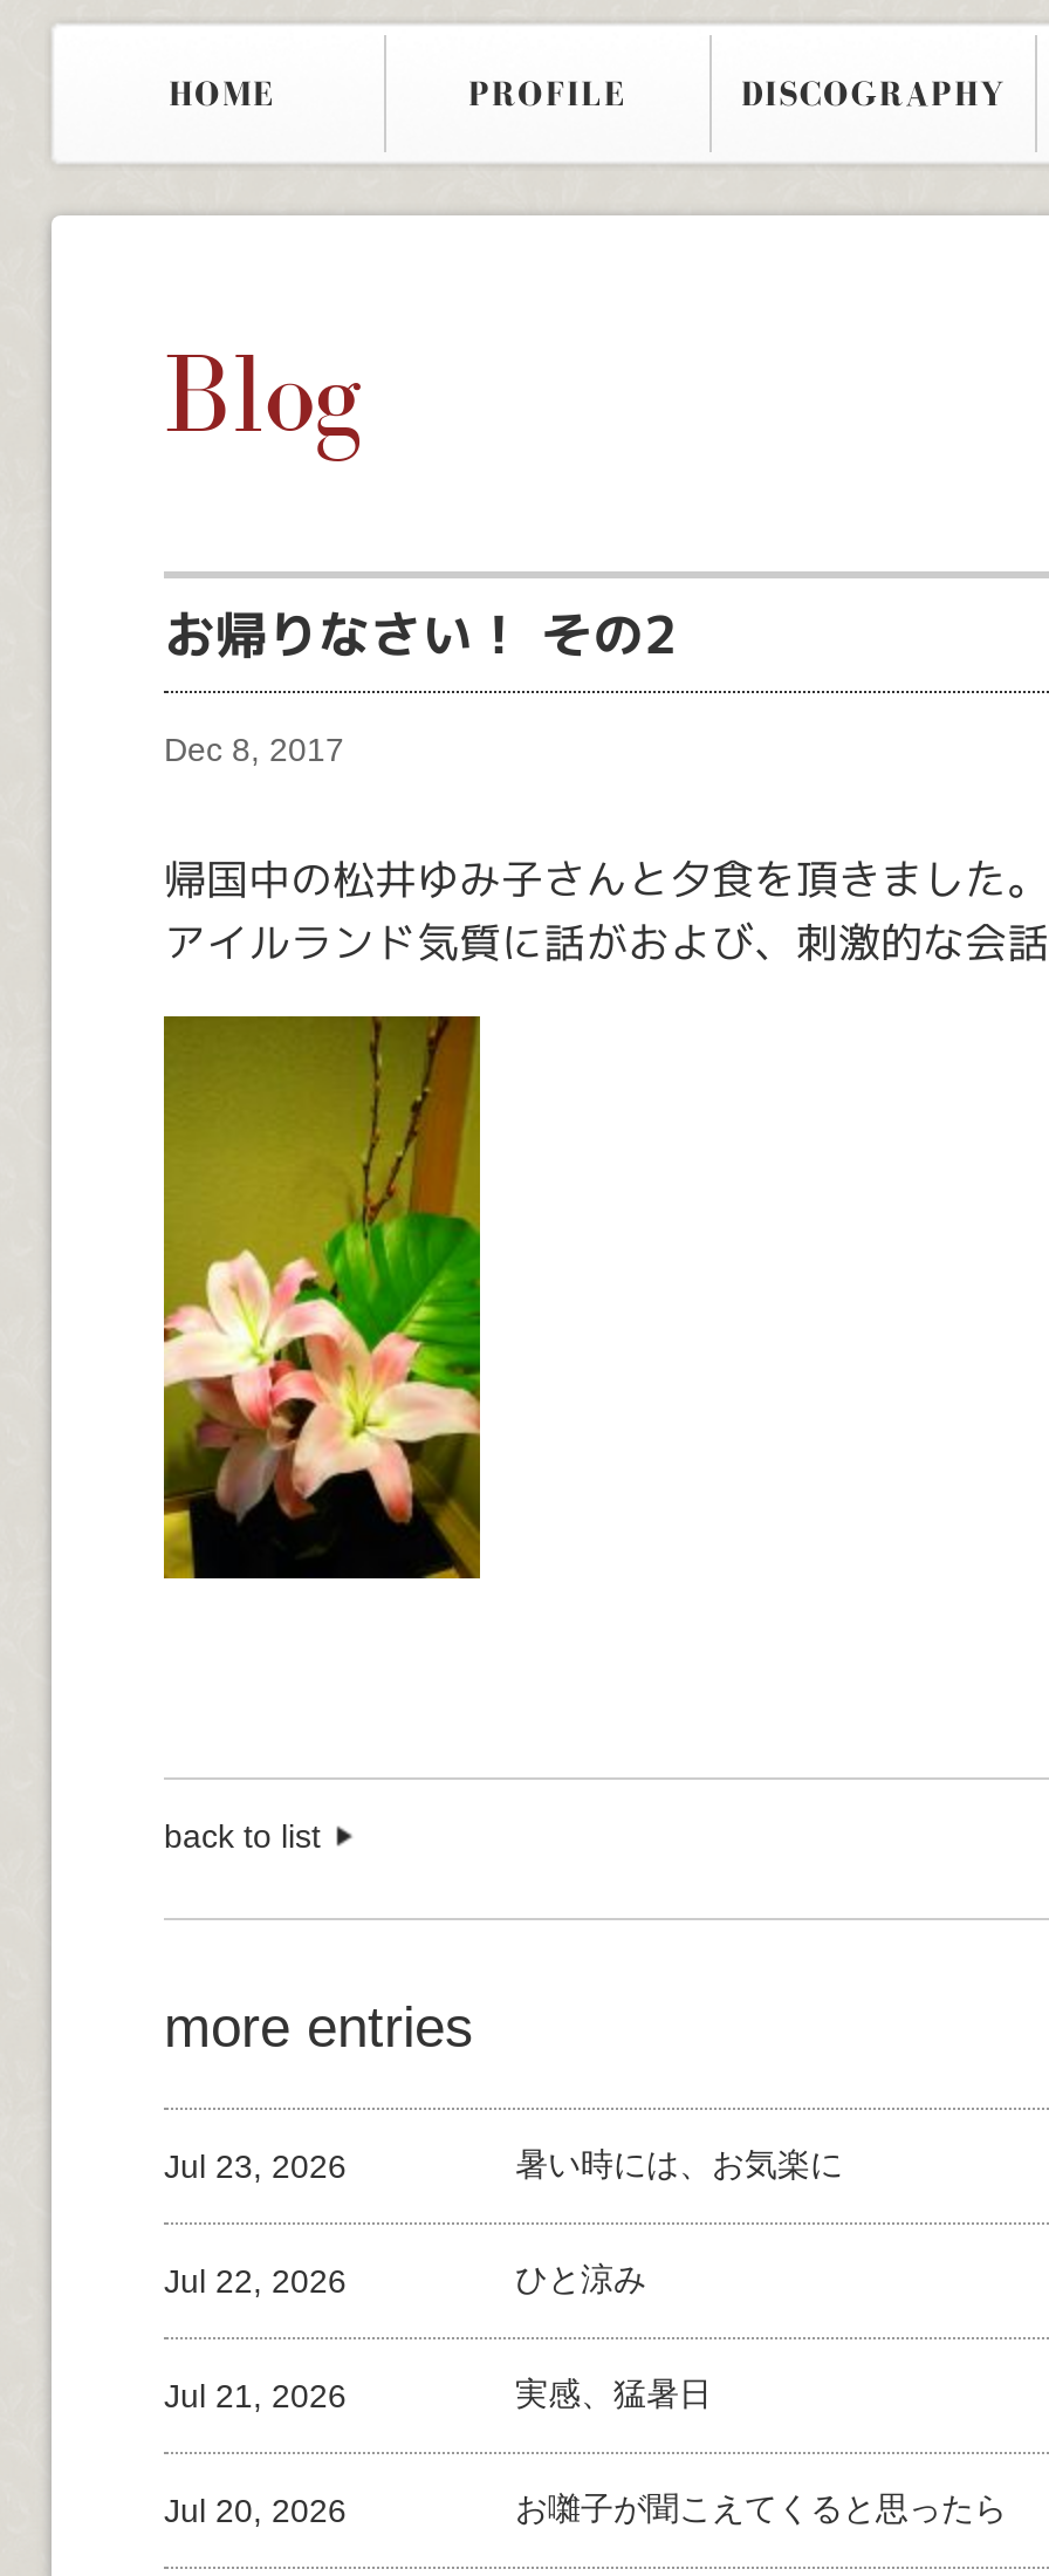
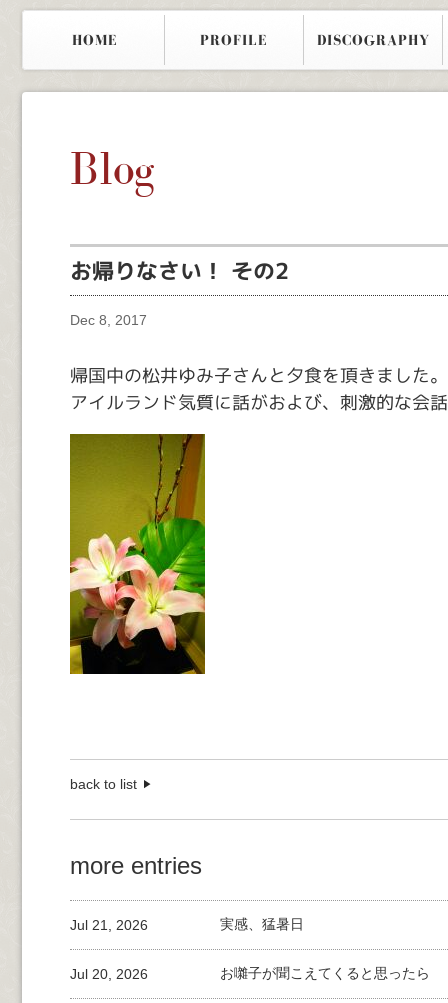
- 暑い時には、お気楽に
- Jul 23, 2026
- ひと涼み
- Jul 22, 2026
